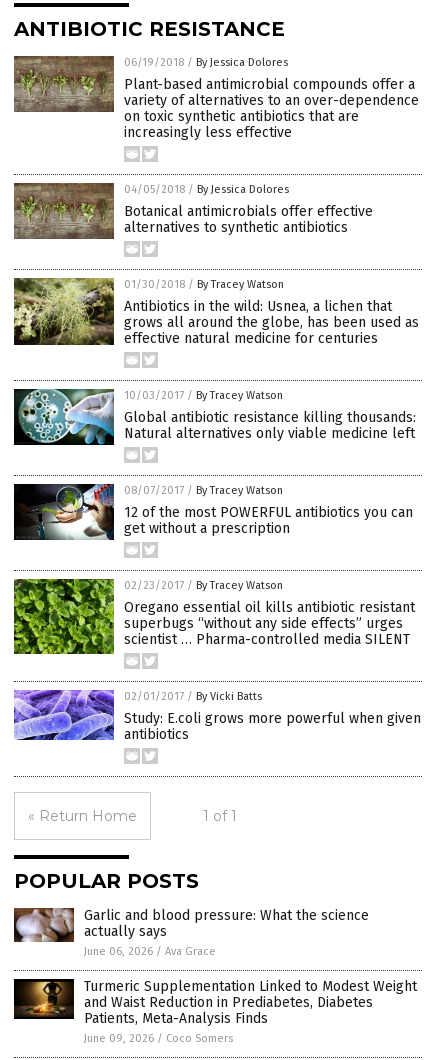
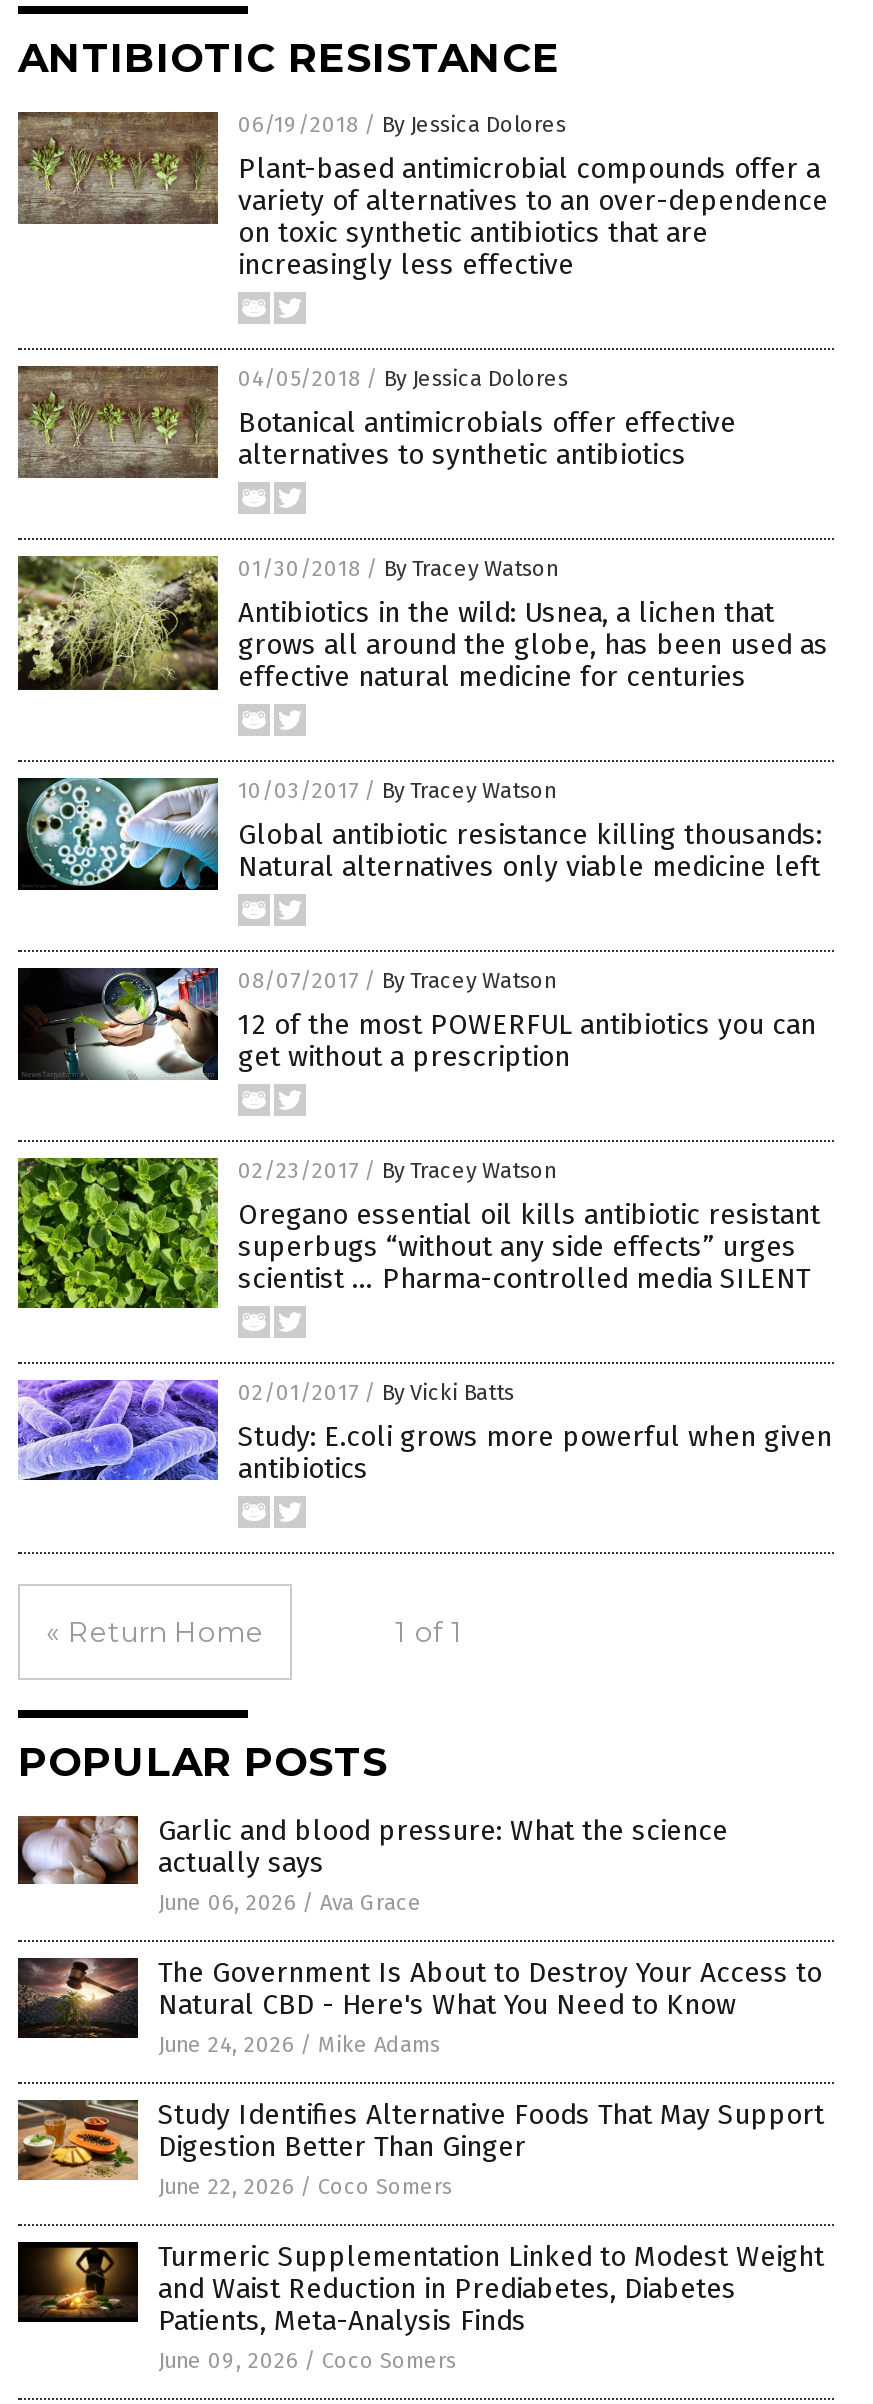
+ [image]

+ [image]
+ The Government Is About to Destroy Your Access to
+ Natural CBD - Here's What You Need to Know
+ June 24, 2026 / Mike Adams
+ Study Identifies Alternative Foods That May Support
+ Digestion Better Than Ginger
+ June 22, 2026 / Coco Somers
